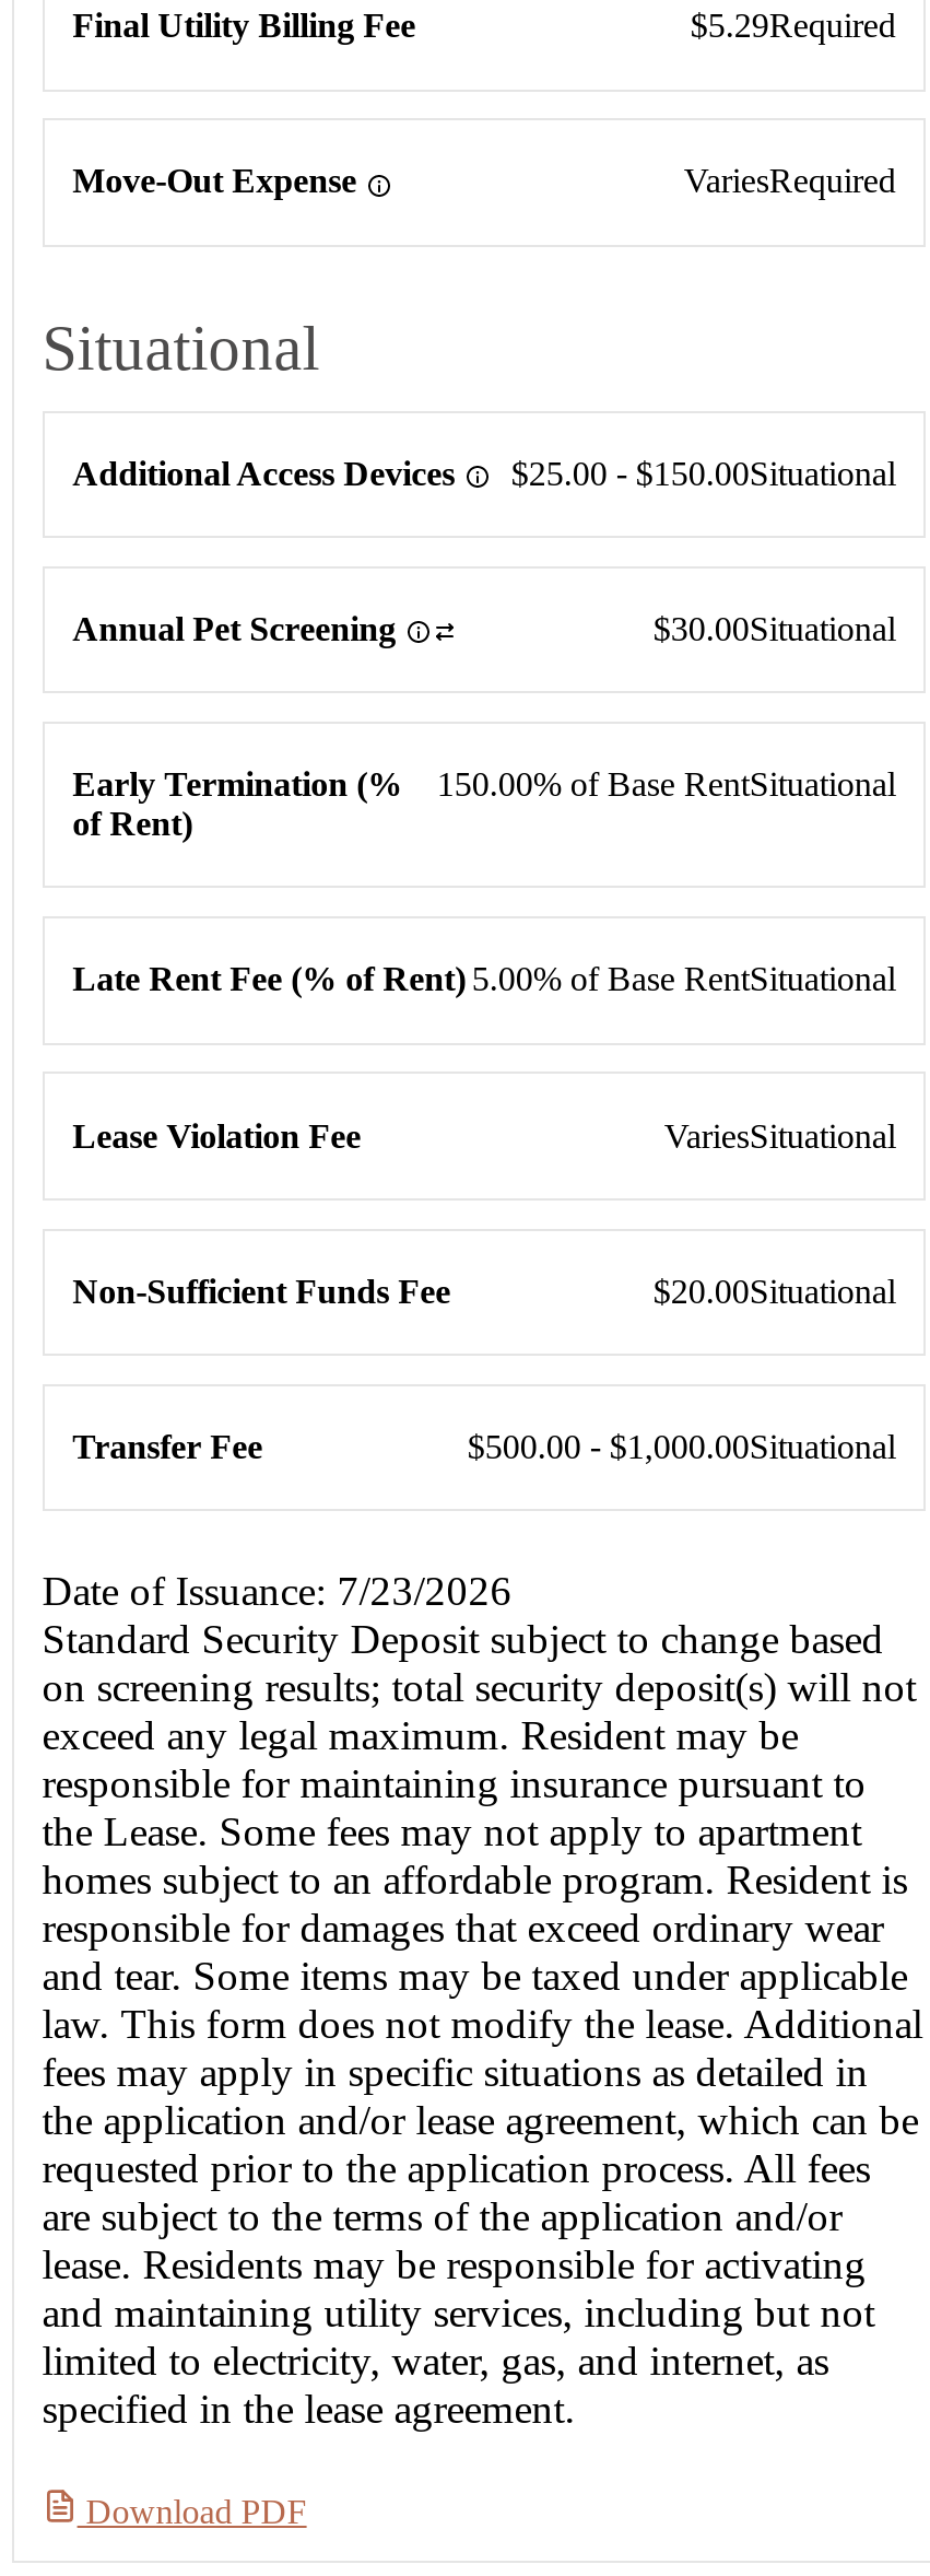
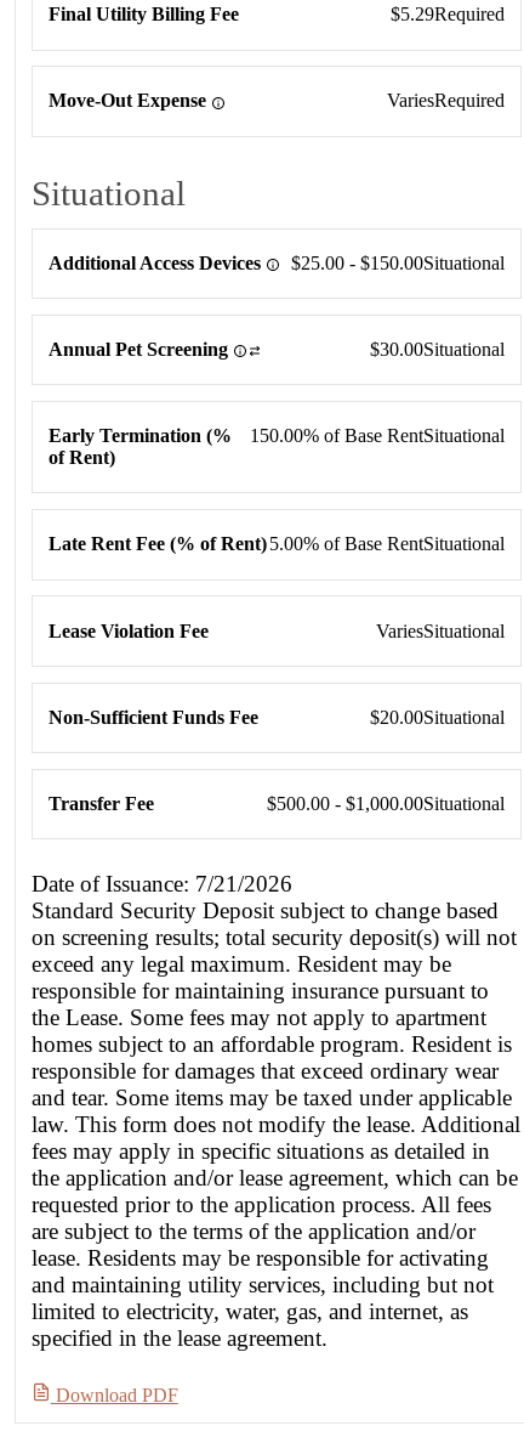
- Date of Issuance: 7/23/2026
+ Date of Issuance: 7/21/2026
